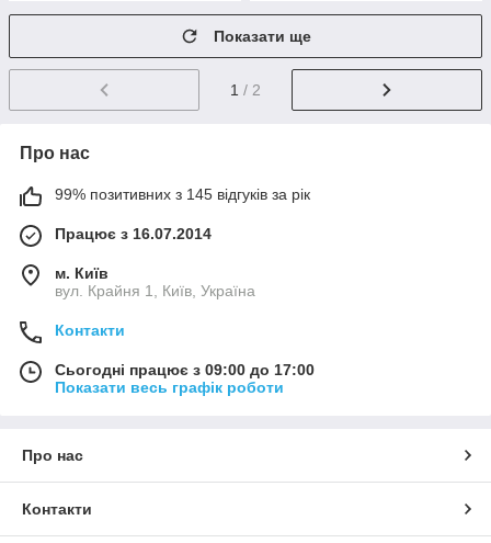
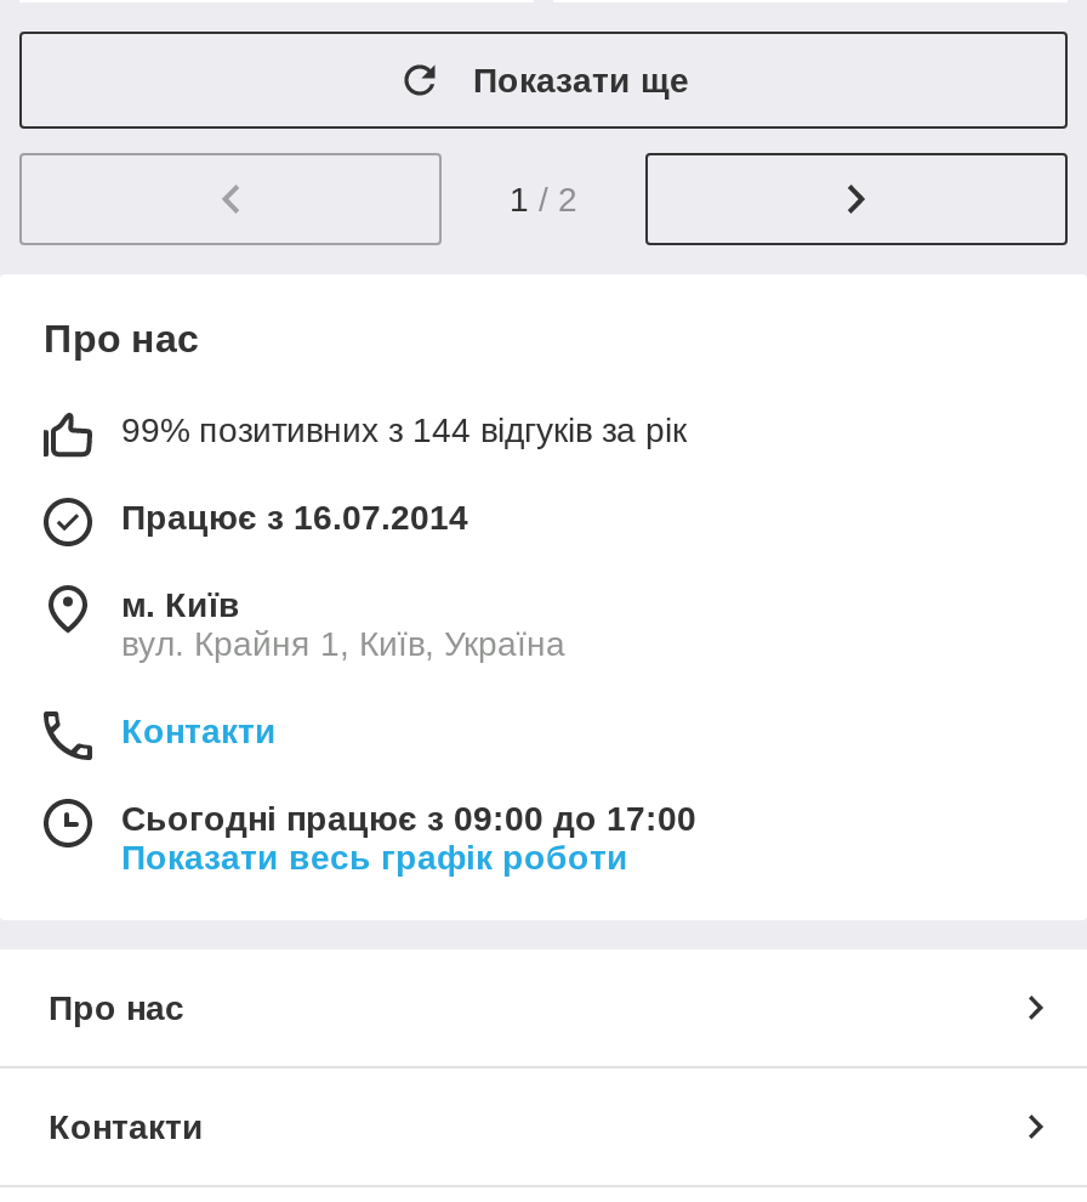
- 99% позитивних з 145 відгуків за рік
+ 99% позитивних з 144 відгуків за рік
